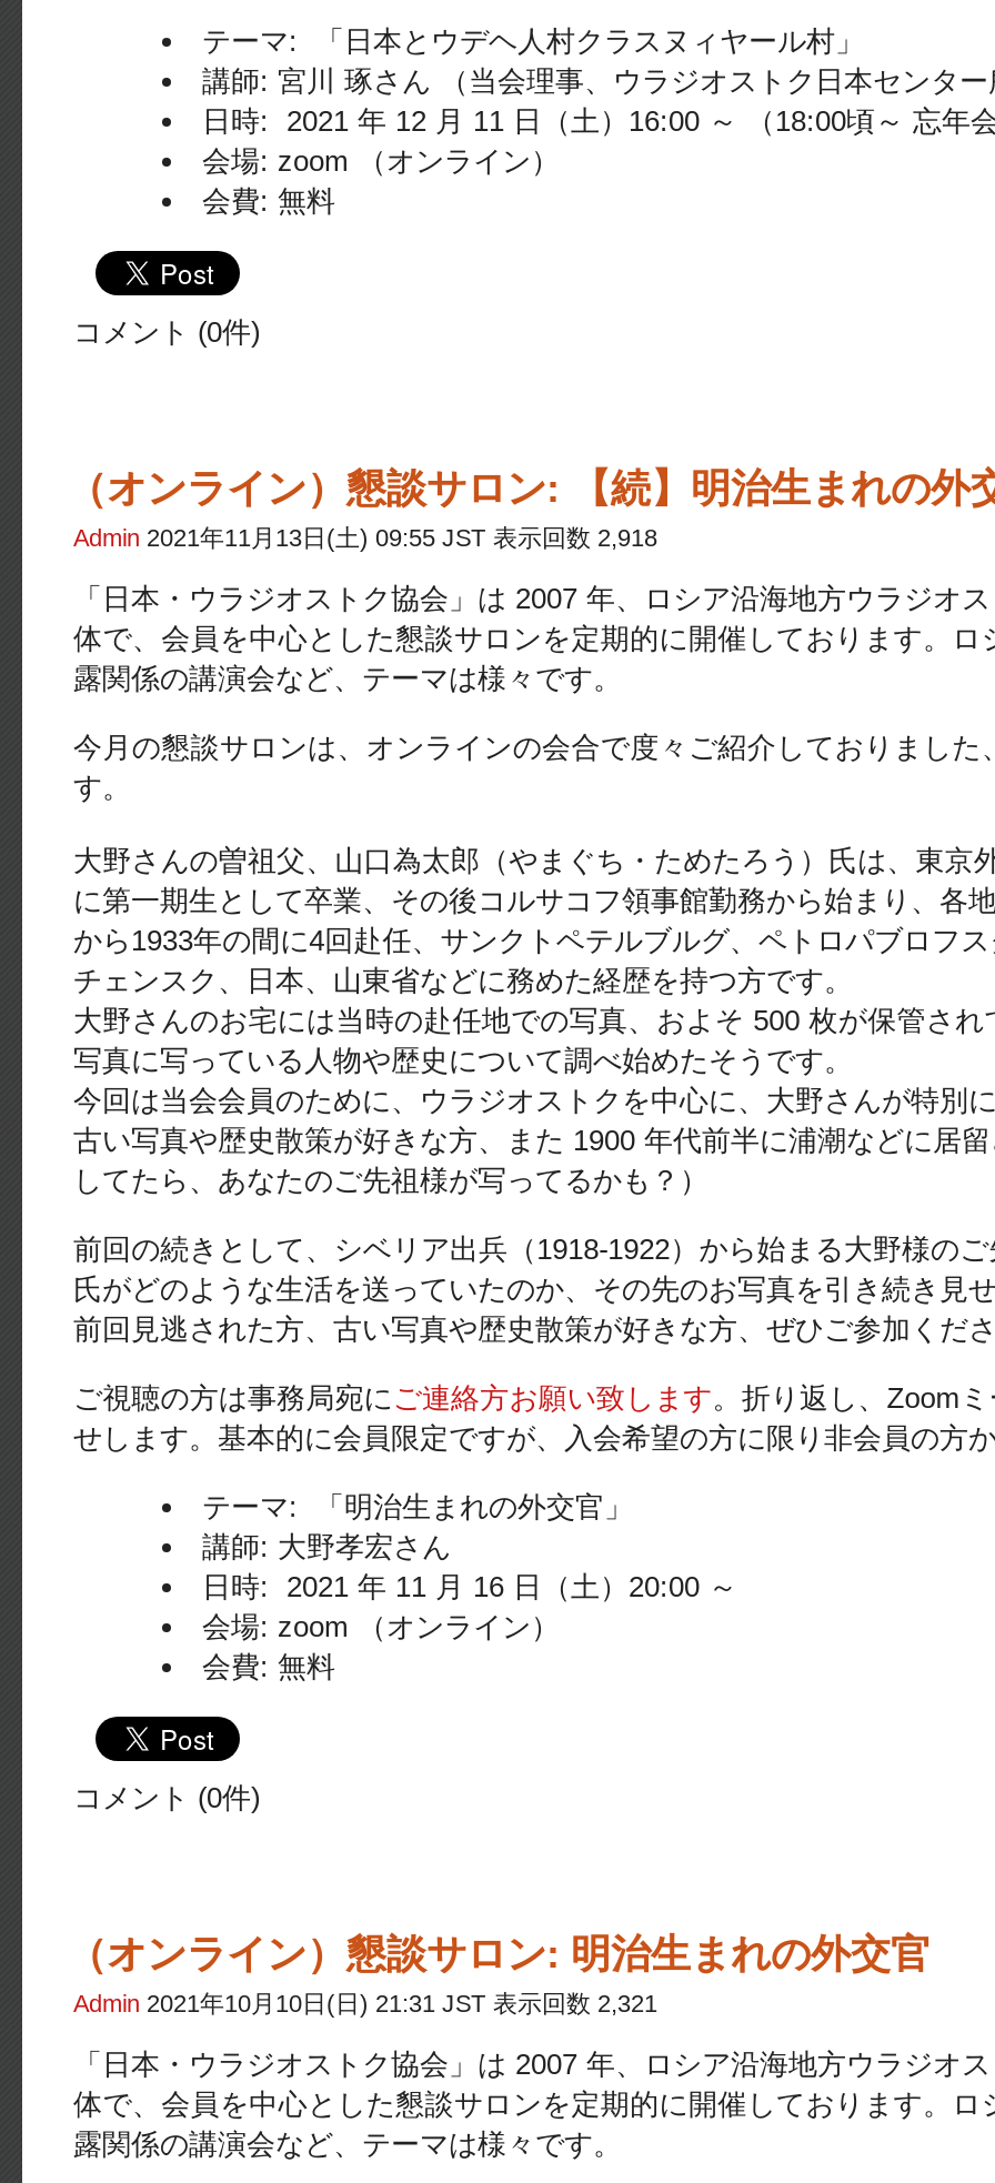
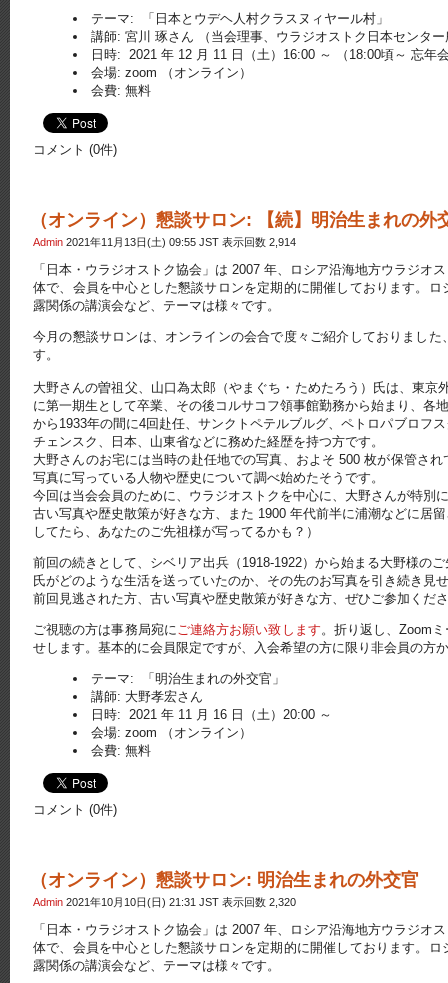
- Admin 2021年11月13日(土) 09:55 JST 表示回数 2,918
+ Admin 2021年11月13日(土) 09:55 JST 表示回数 2,914

- Admin 2021年10月10日(日) 21:31 JST 表示回数 2,321
+ Admin 2021年10月10日(日) 21:31 JST 表示回数 2,320
